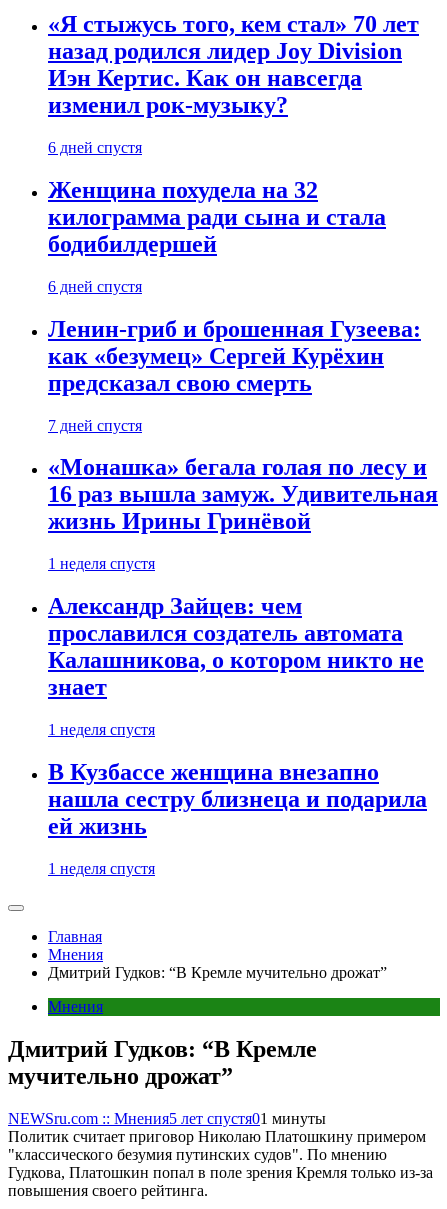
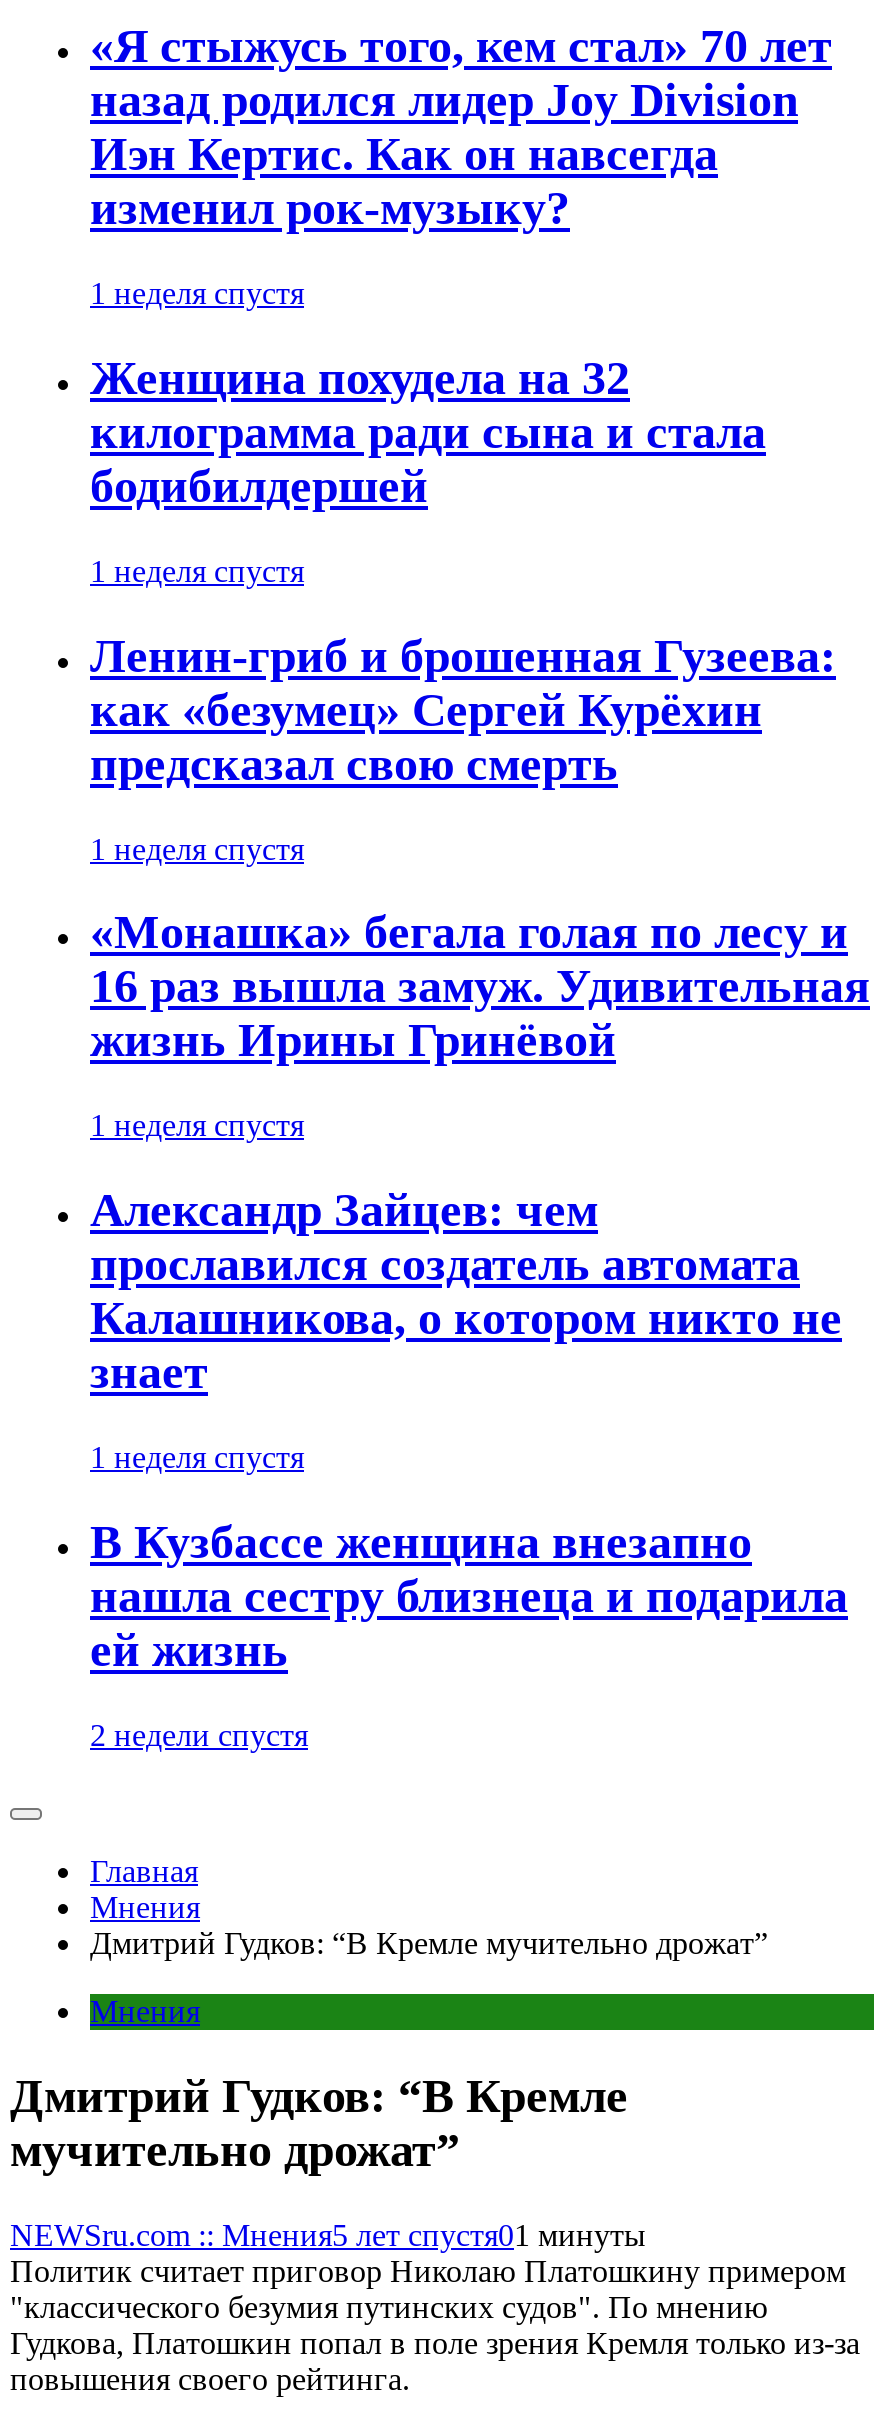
- 6 дней спустя
+ 1 неделя спустя

- 6 дней спустя
+ 1 неделя спустя

- 7 дней спустя
+ 1 неделя спустя

- 1 неделя спустя
+ 2 недели спустя
